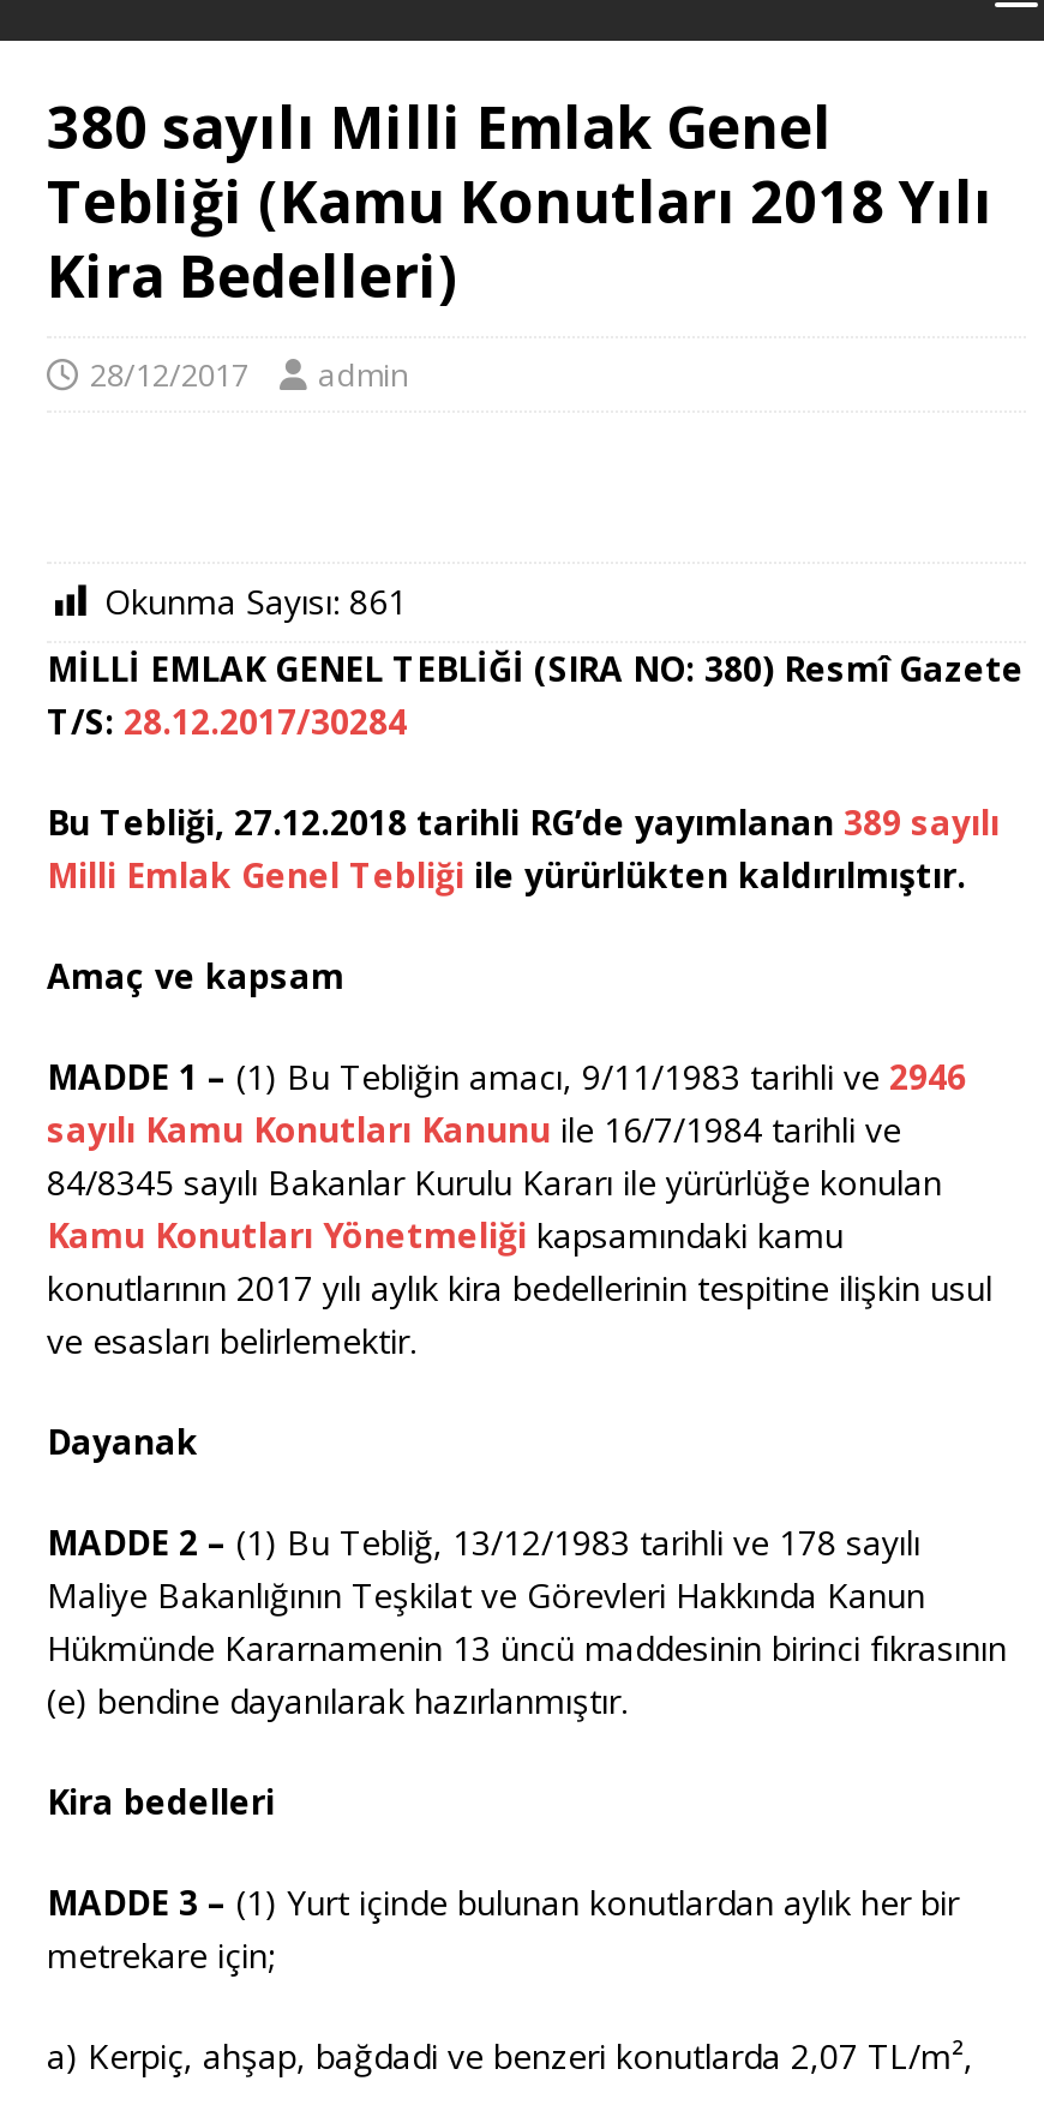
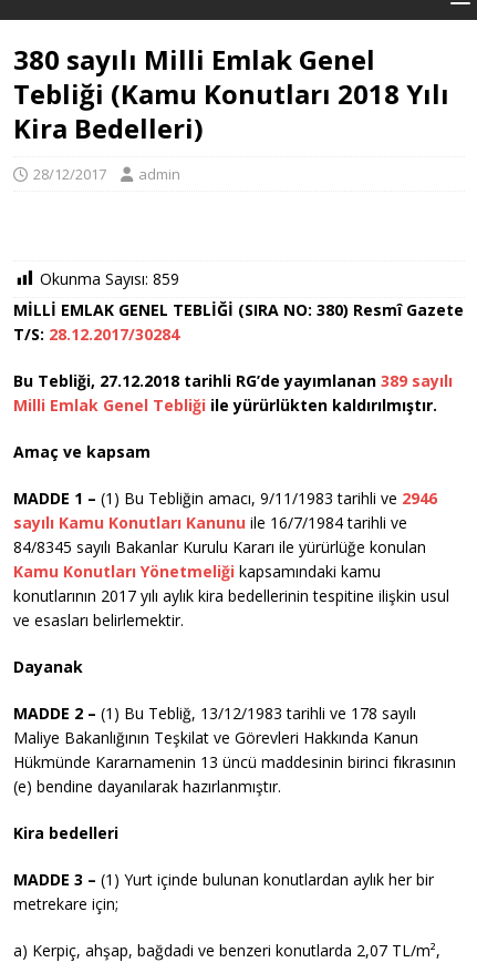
- Okunma Sayısı: 861
+ Okunma Sayısı: 859
